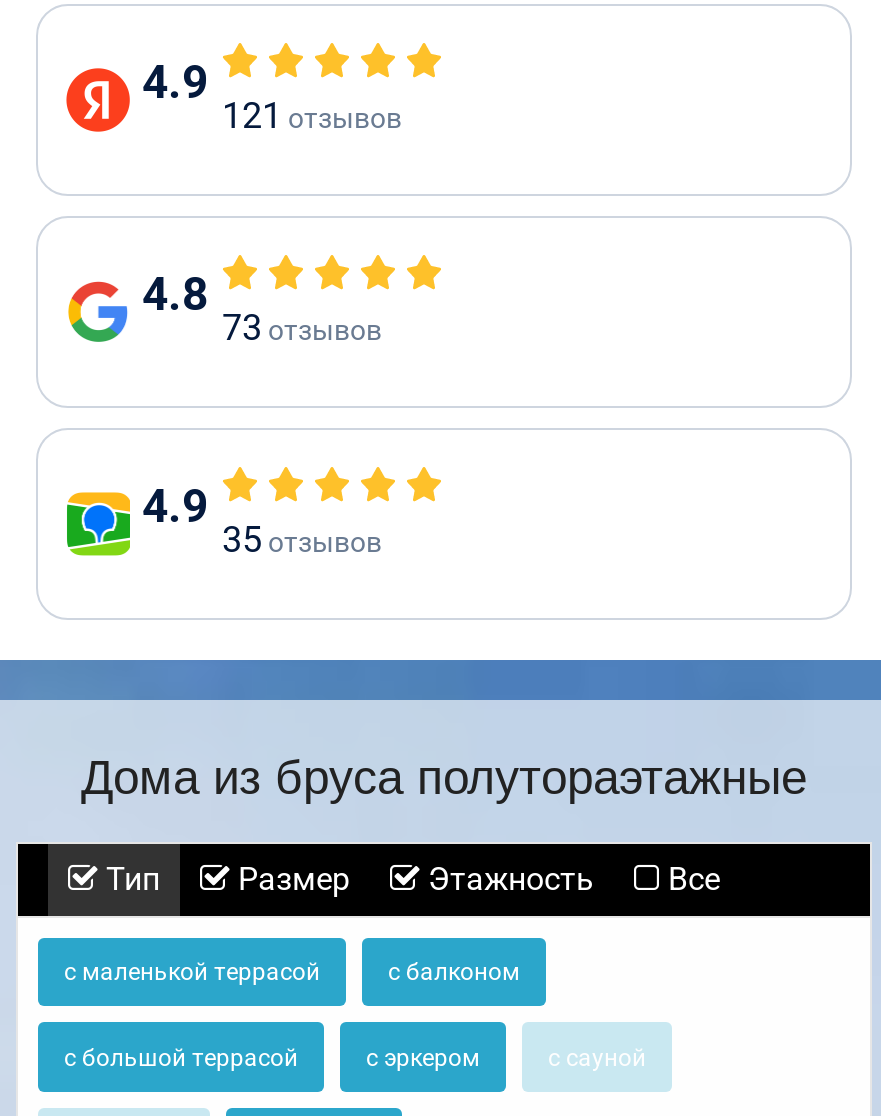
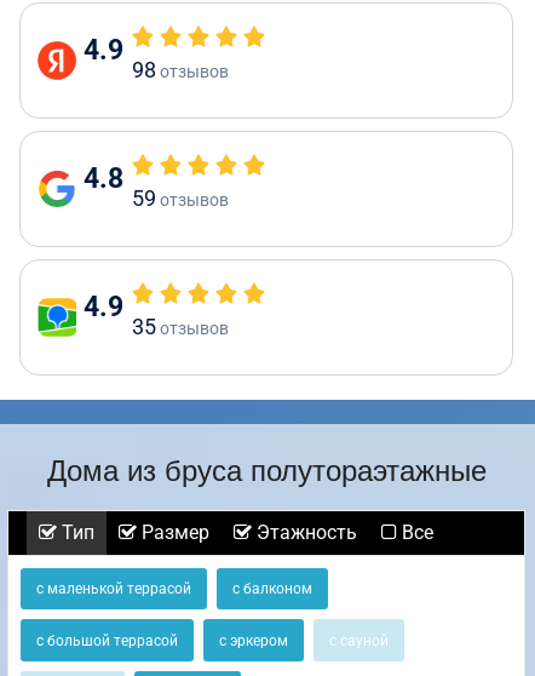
- 121 отзывов
+ 98 отзывов

- 73 отзывов
+ 59 отзывов
